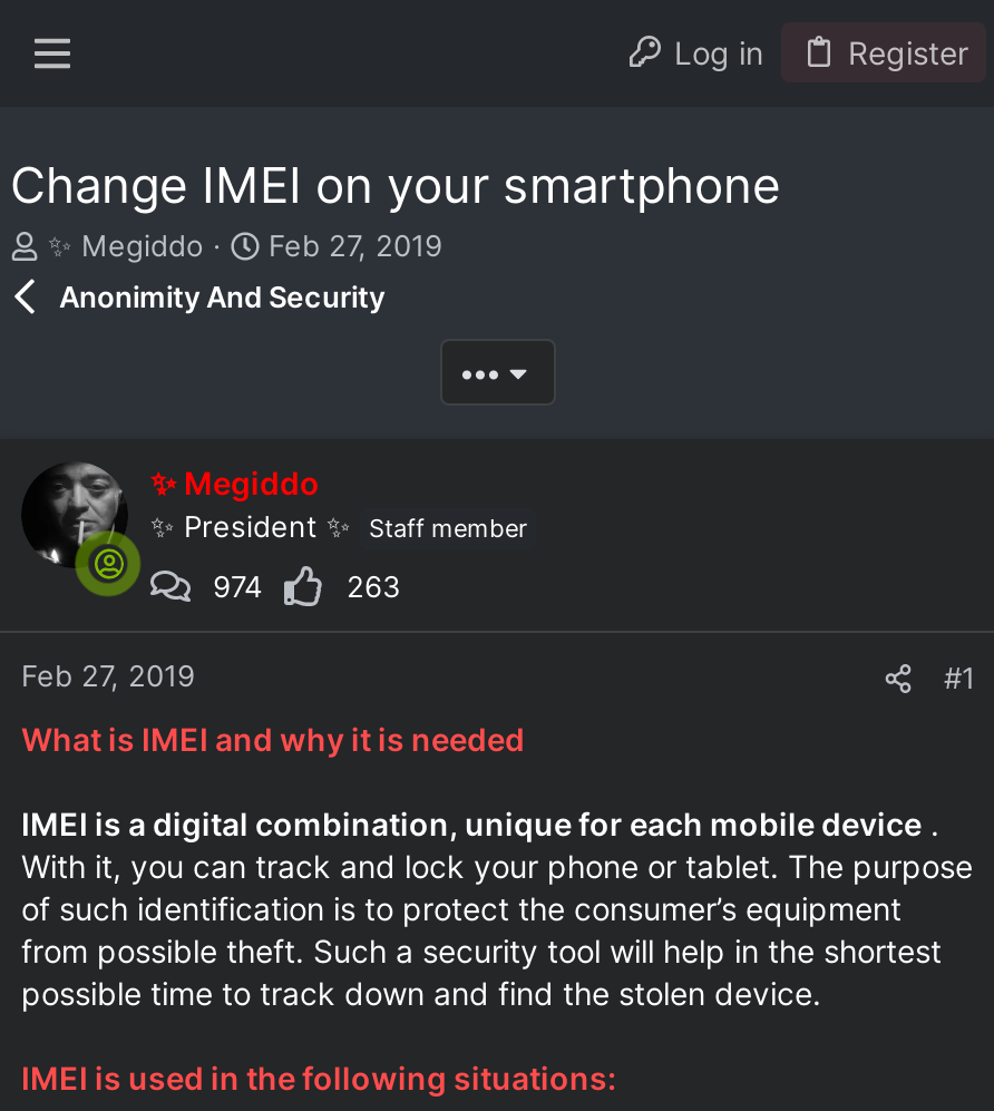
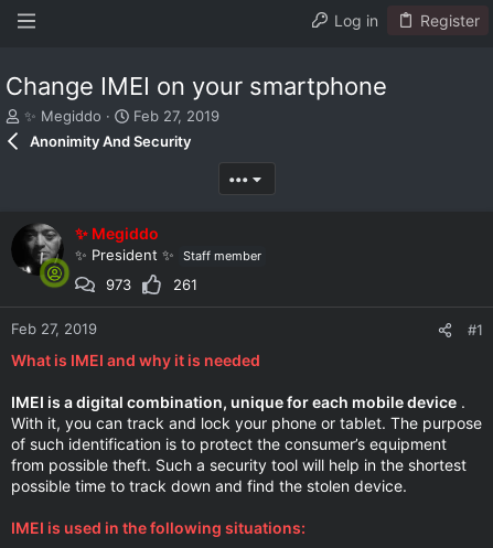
- 974
+ 973

- 263
+ 261
